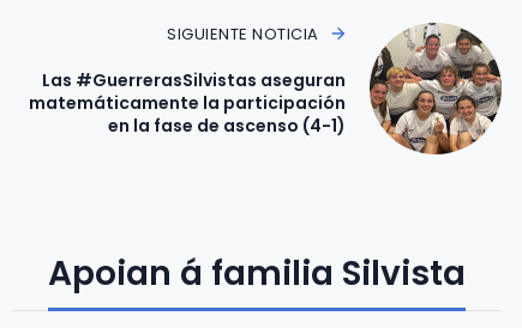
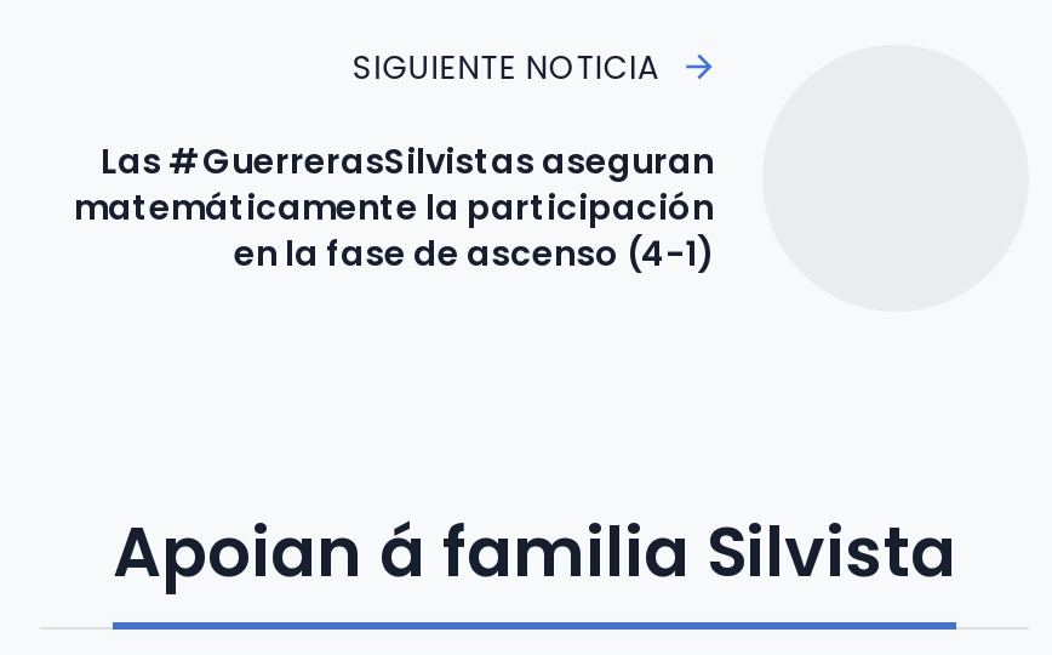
- [image]
